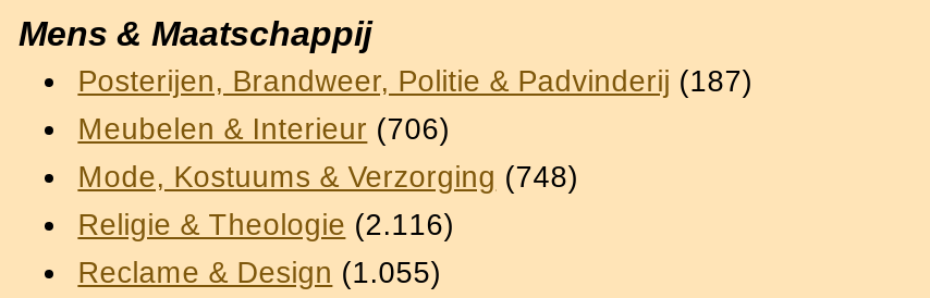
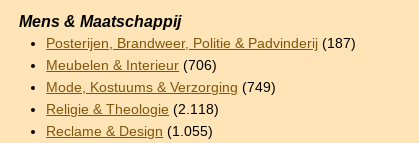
- Mode, Kostuums & Verzorging (748)
+ Mode, Kostuums & Verzorging (749)

- Religie & Theologie (2.116)
+ Religie & Theologie (2.118)
